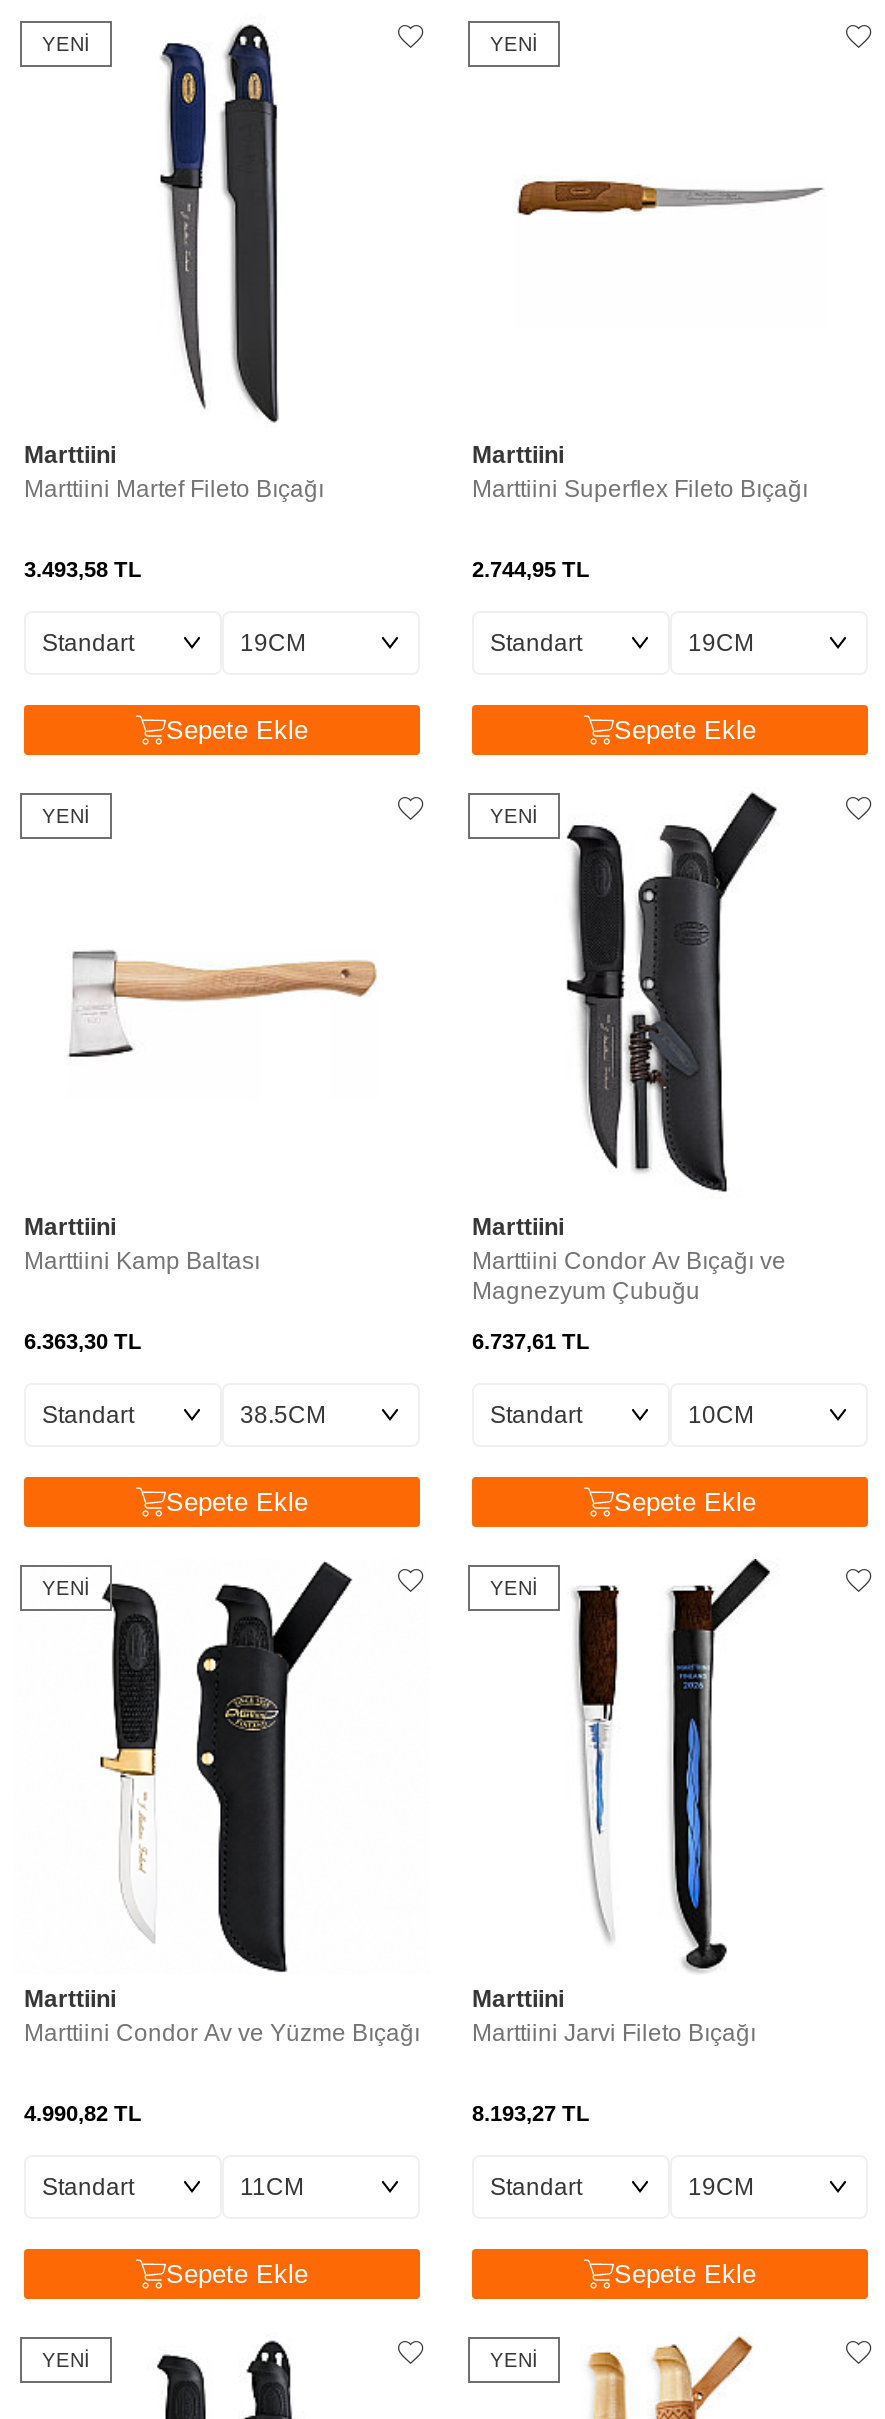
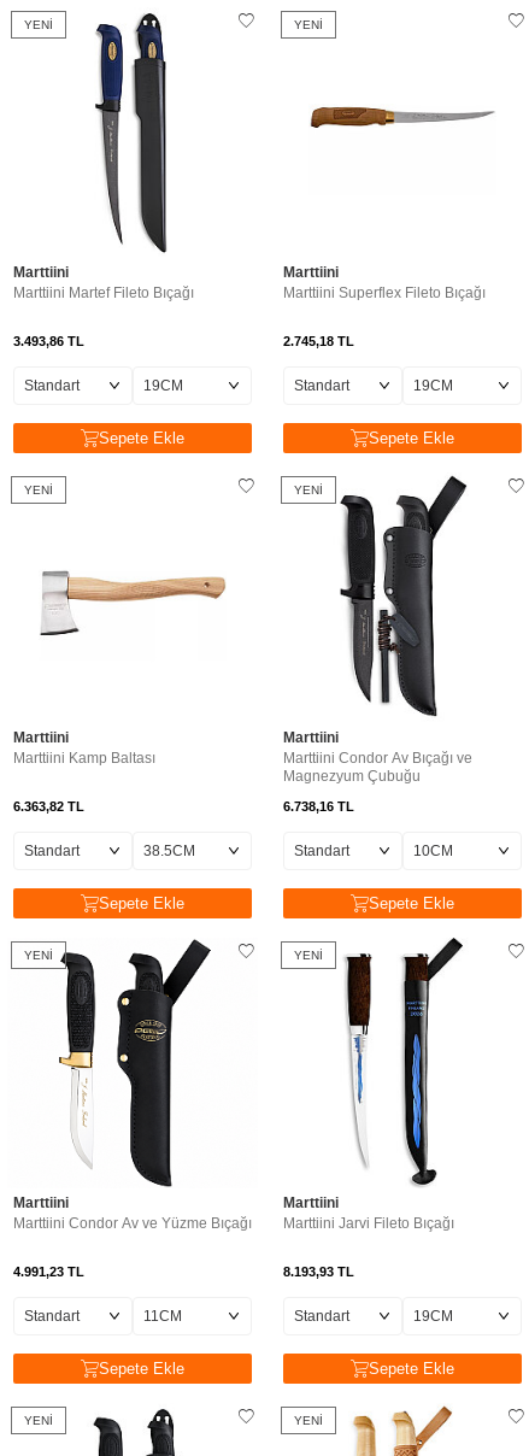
- 3.493,58 TL
+ 3.493,86 TL

- 2.744,95 TL
+ 2.745,18 TL

- 6.363,30 TL
+ 6.363,82 TL

- 6.737,61 TL
+ 6.738,16 TL

- 4.990,82 TL
+ 4.991,23 TL

- 8.193,27 TL
+ 8.193,93 TL
